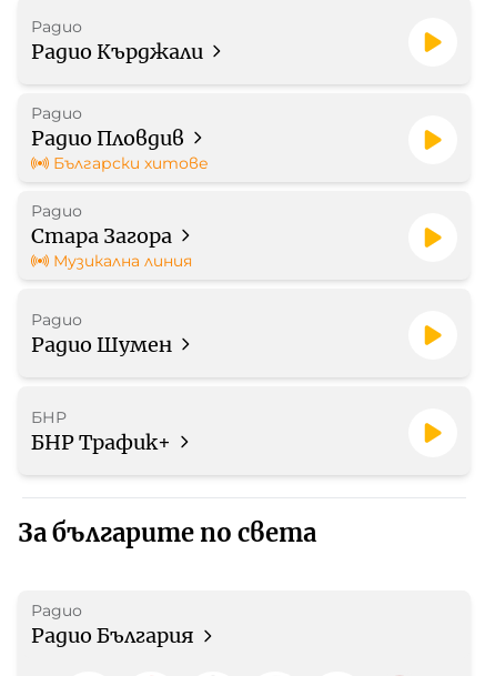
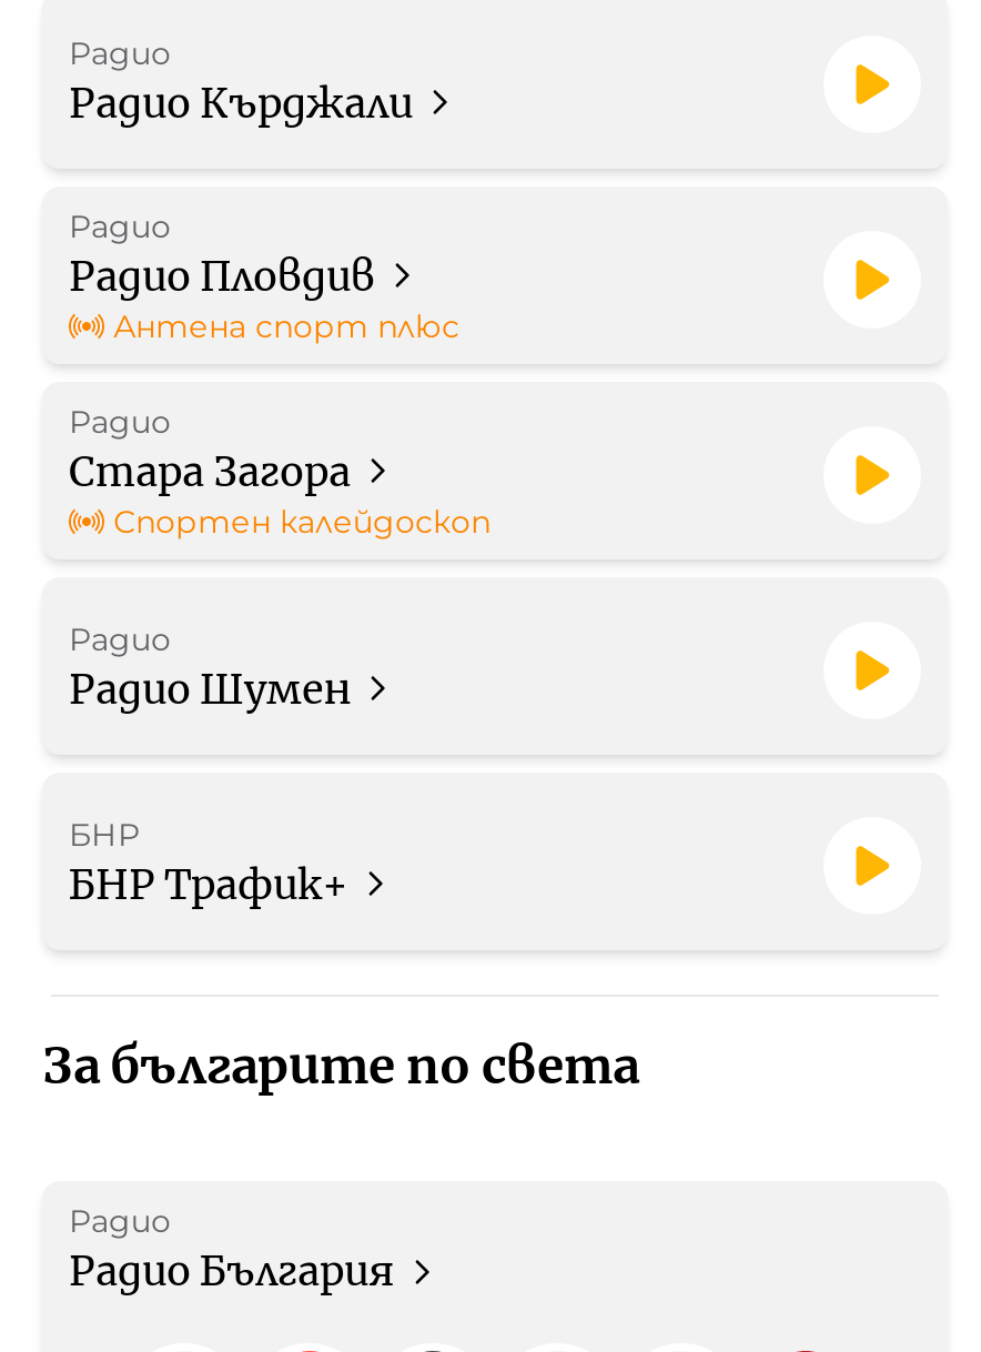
- Български хитове
+ Антена спорт плюс

- Музикална линия
+ Спортен калейдоскоп
